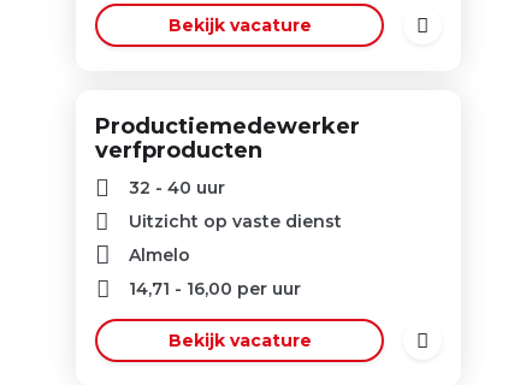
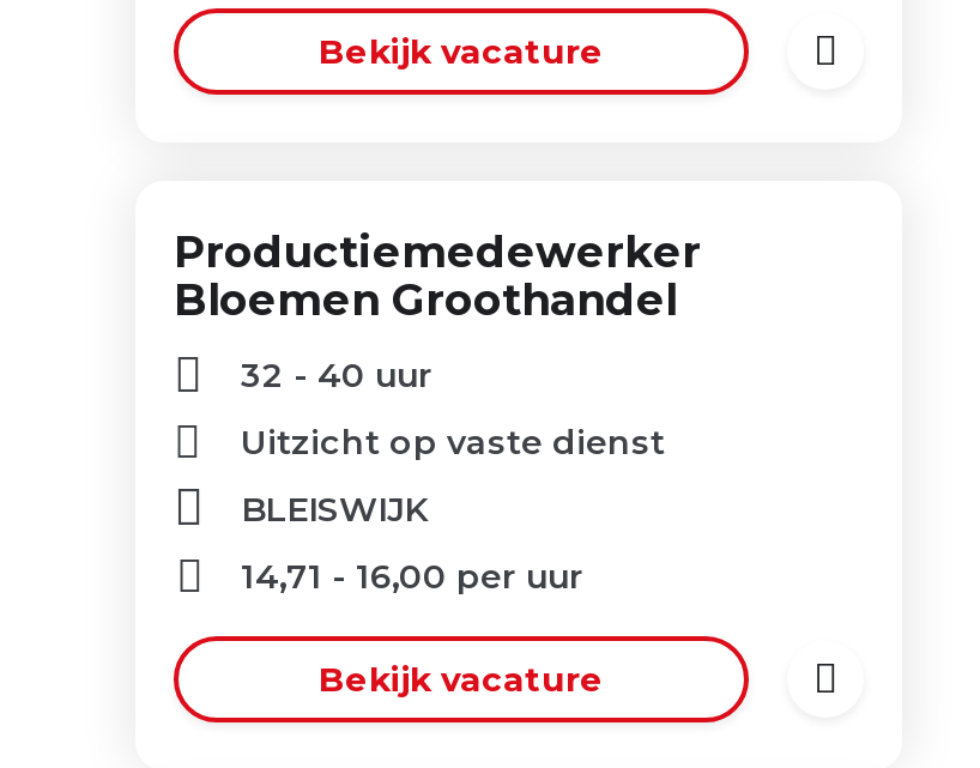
- verfproducten
+ Bloemen Groothandel

- Almelo
+ BLEISWIJK
